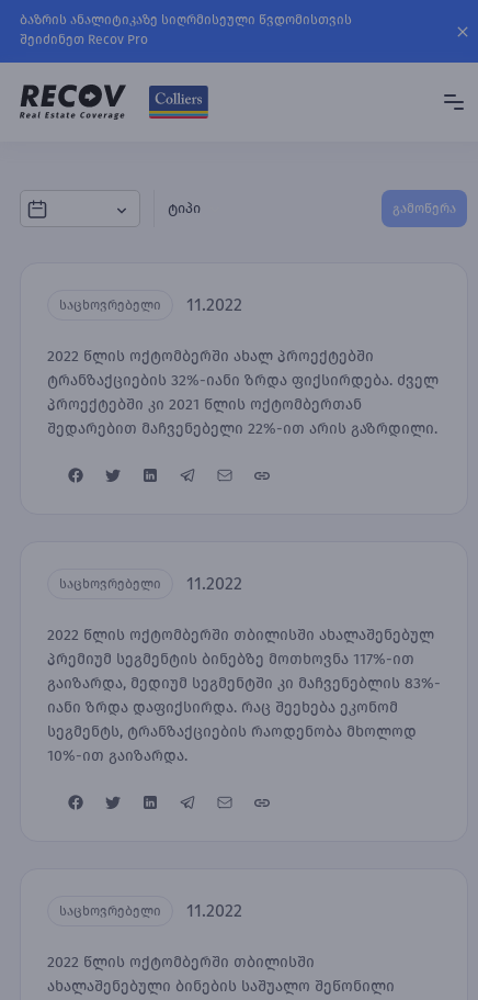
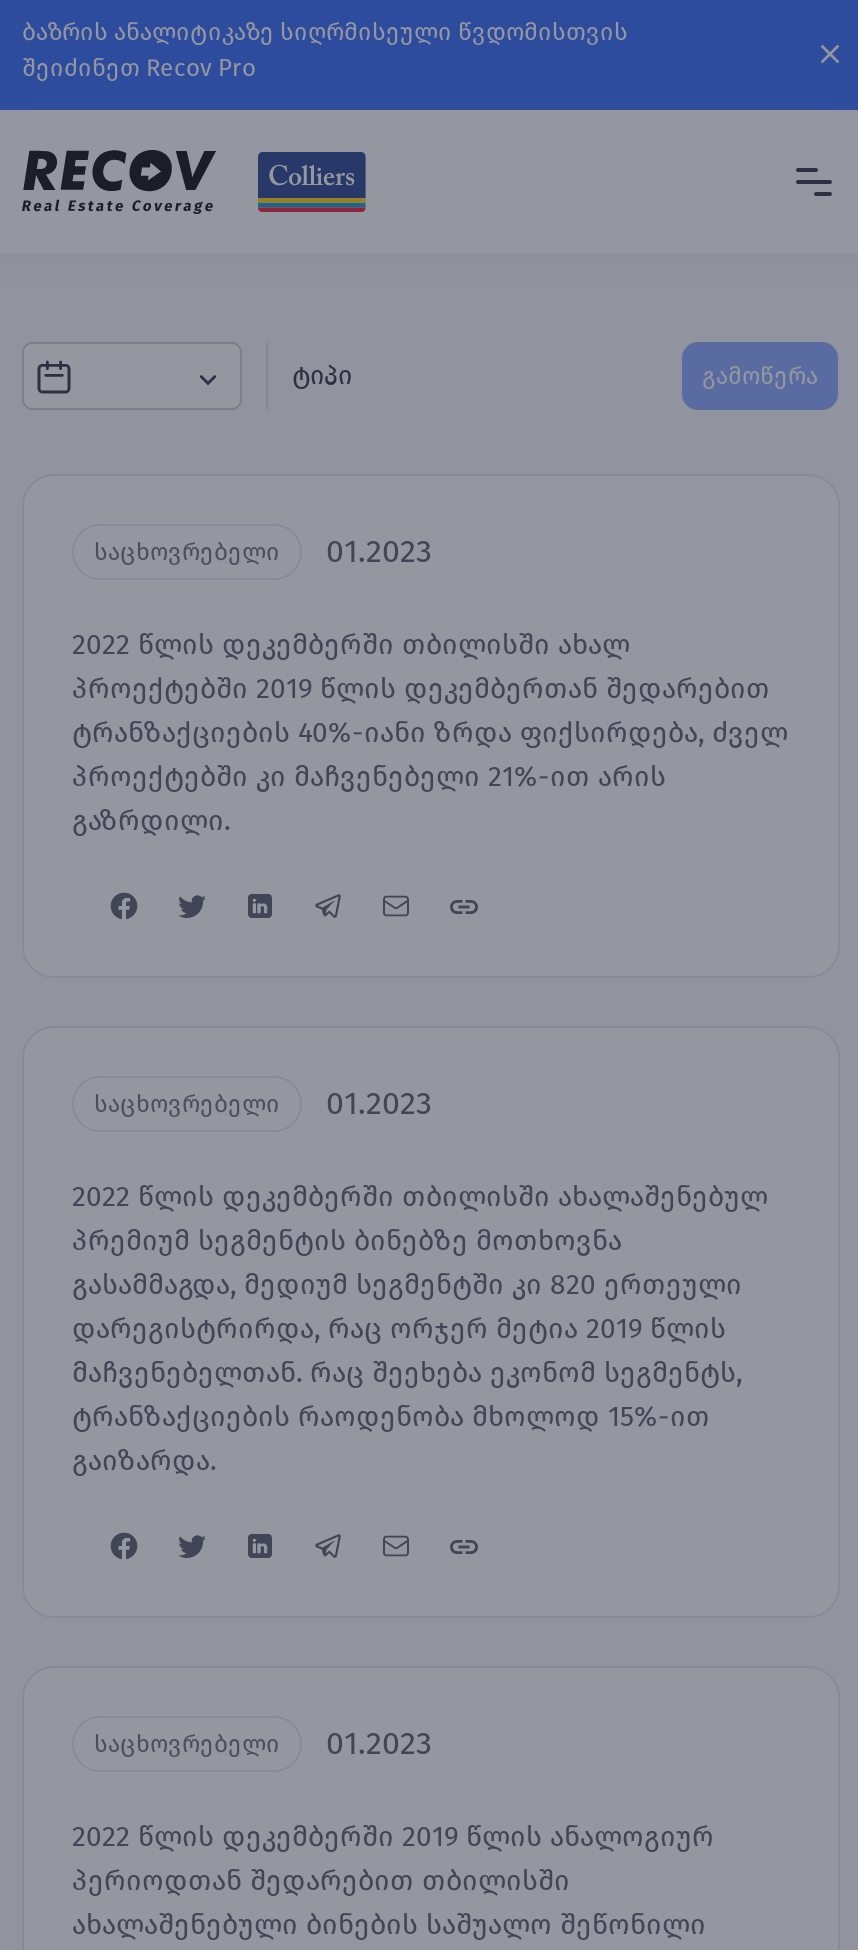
- საცხოვრებელი 11.2022
+ საცხოვრებელი 01.2023

- 2022 წლის ოქტომბერში ახალ პროექტებში
- ტრანზაქციების 32%-იანი ზრდა ფიქსირდება. ძველ
- პროექტებში კი 2021 წლის ოქტომბერთან
- შედარებით მაჩვენებელი 22%-ით არის გაზრდილი.
+ 2022 წლის დეკემბერში თბილისში ახალ
+ პროექტებში 2019 წლის დეკემბერთან შედარებით
+ ტრანზაქციების 40%-იანი ზრდა ფიქსირდება, ძველ
+ პროექტებში კი მაჩვენებელი 21%-ით არის
+ გაზრდილი.

- საცხოვრებელი 11.2022
+ საცხოვრებელი 01.2023

- 2022 წლის ოქტომბერში თბილისში ახალაშენებულ
- პრემიუმ სეგმენტის ბინებზე მოთხოვნა 117%-ით
- გაიზარდა, მედიუმ სეგმენტში კი მაჩვენებლის 83%-
- იანი ზრდა დაფიქსირდა. რაც შეეხება ეკონომ
- სეგმენტს, ტრანზაქციების რაოდენობა მხოლოდ
- 10%-ით გაიზარდა.
+ 2022 წლის დეკემბერში თბილისში ახალაშენებულ
+ პრემიუმ სეგმენტის ბინებზე მოთხოვნა
+ გასამმაგდა, მედიუმ სეგმენტში კი 820 ერთეული
+ დარეგისტრირდა, რაც ორჯერ მეტია 2019 წლის
+ მაჩვენებელთან. რაც შეეხება ეკონომ სეგმენტს,
+ ტრანზაქციების რაოდენობა მხოლოდ 15%-ით
+ გაიზარდა.

- საცხოვრებელი 11.2022
+ საცხოვრებელი 01.2023

- 2022 წლის ოქტომბერში თბილისში
+ 2022 წლის დეკემბერში 2019 წლის ანალოგიურ
+ პერიოდთან შედარებით თბილისში
